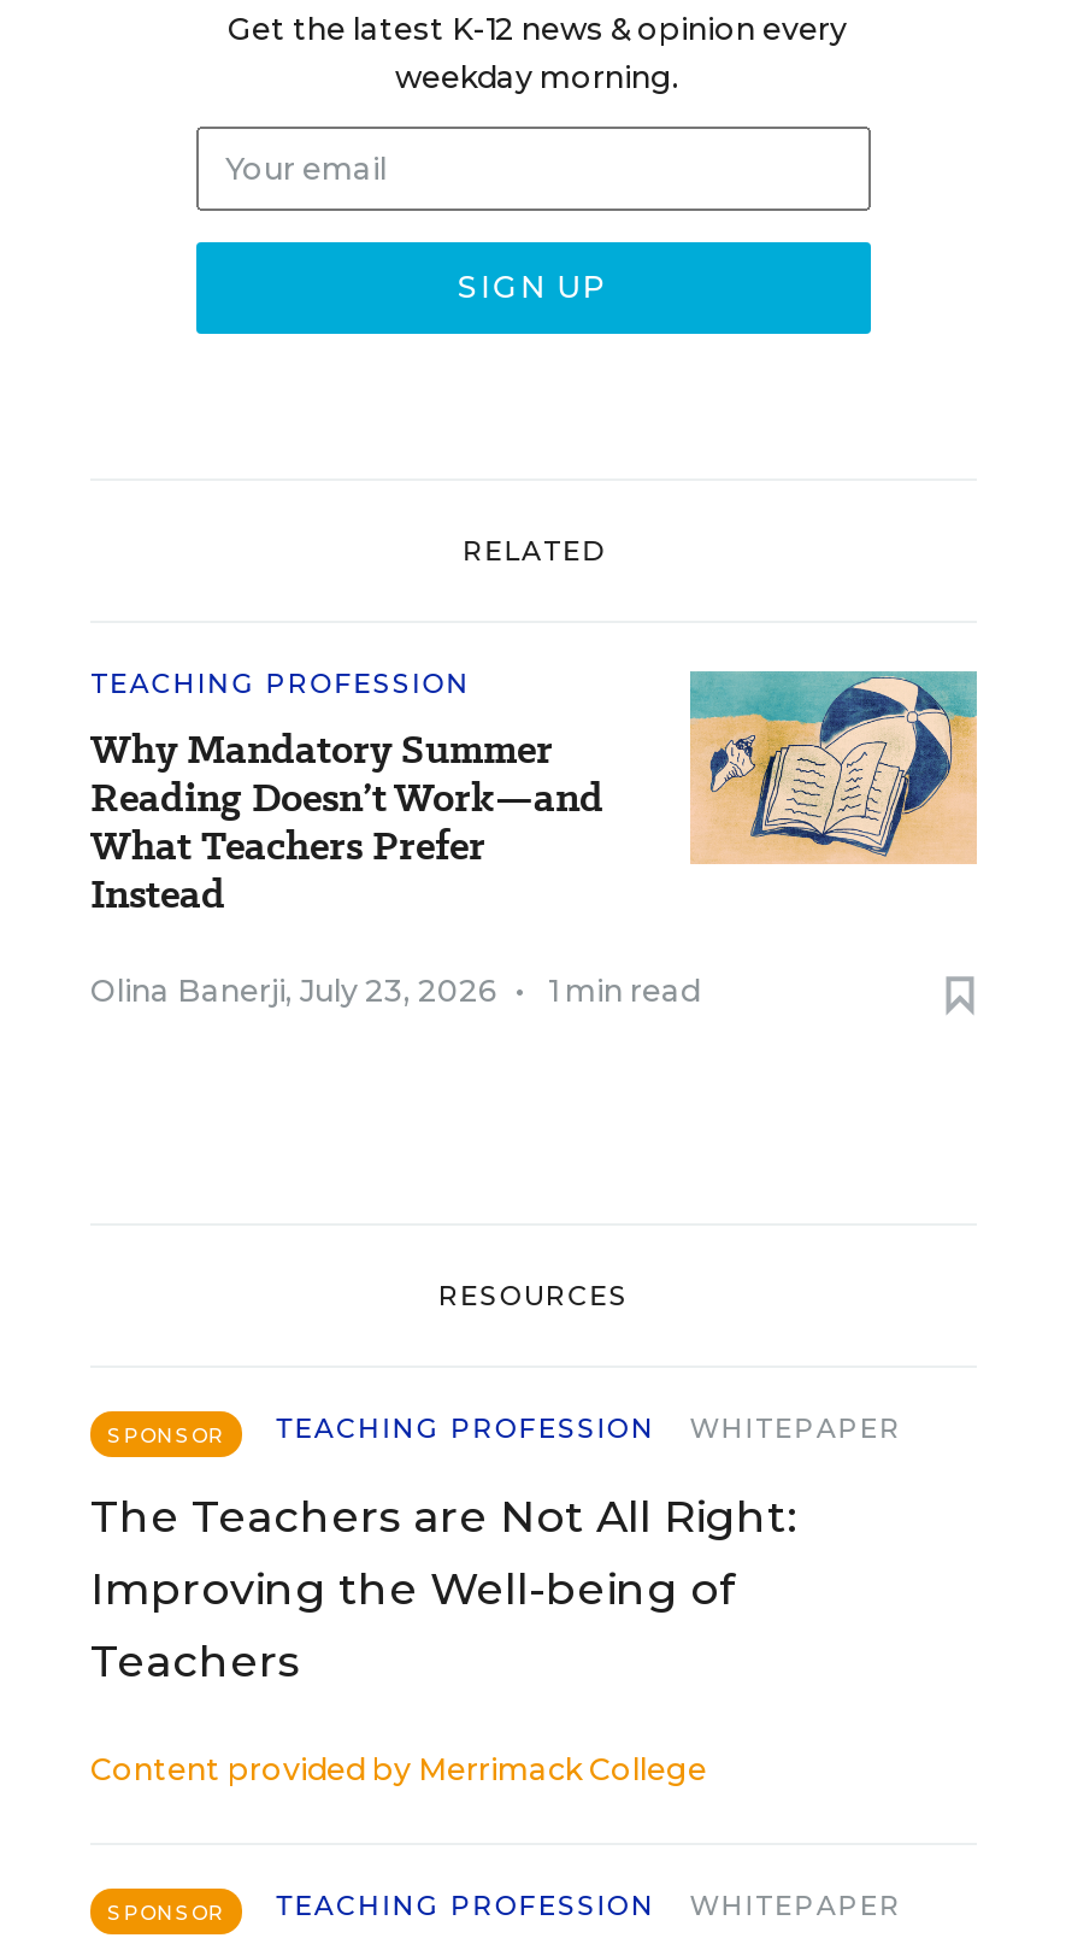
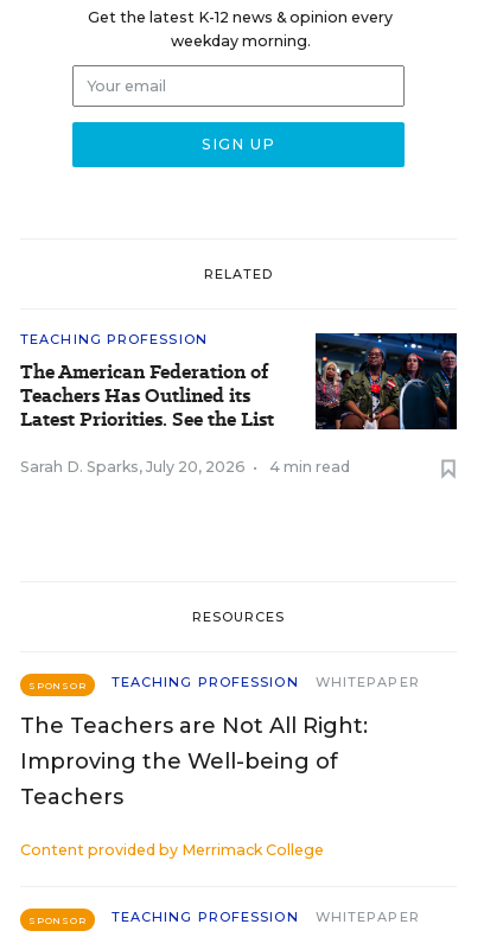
- [image]
- Why Mandatory Summer
- Reading Doesn’t Work—and
- What Teachers Prefer
- Instead
+ [image]
+ The American Federation of
+ Teachers Has Outlined its
+ Latest Priorities. See the List

- Olina Banerji, July 23, 2026 •
- 1 min read
+ Sarah D. Sparks, July 20, 2026 •
+ 4 min read
